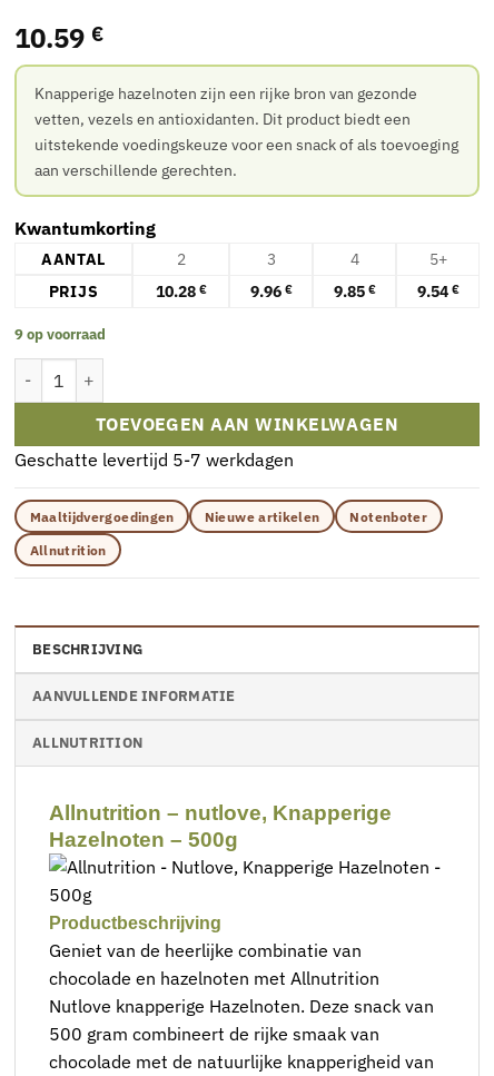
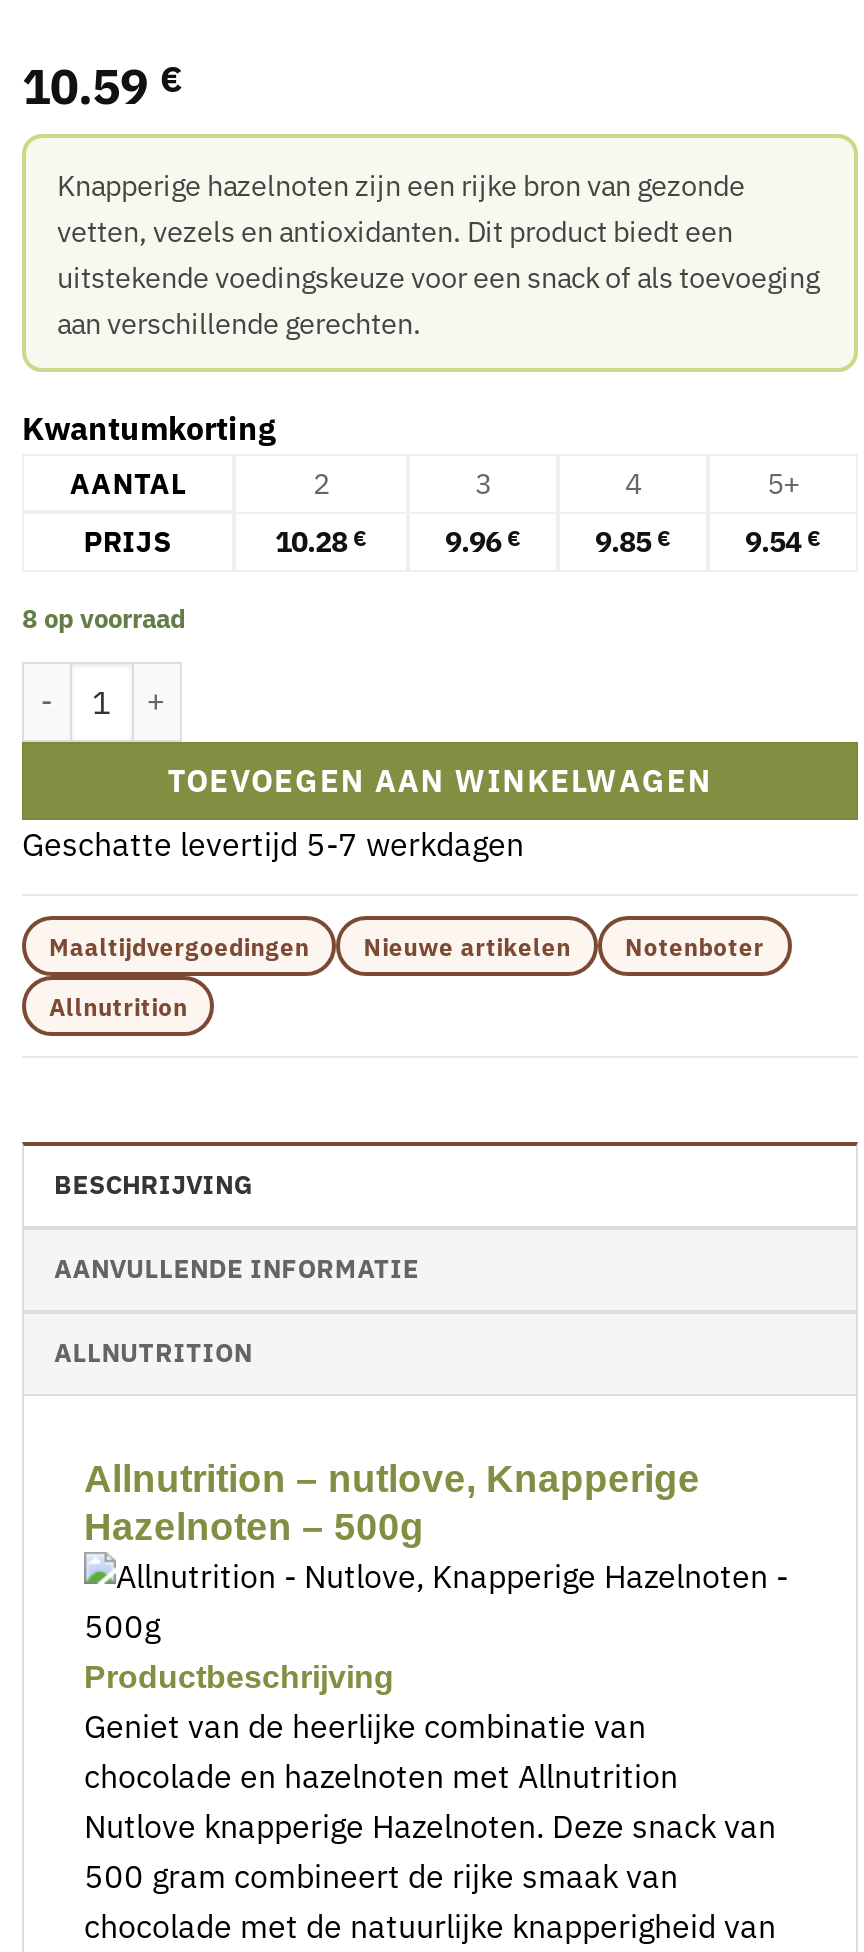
- 9 op voorraad
+ 8 op voorraad
